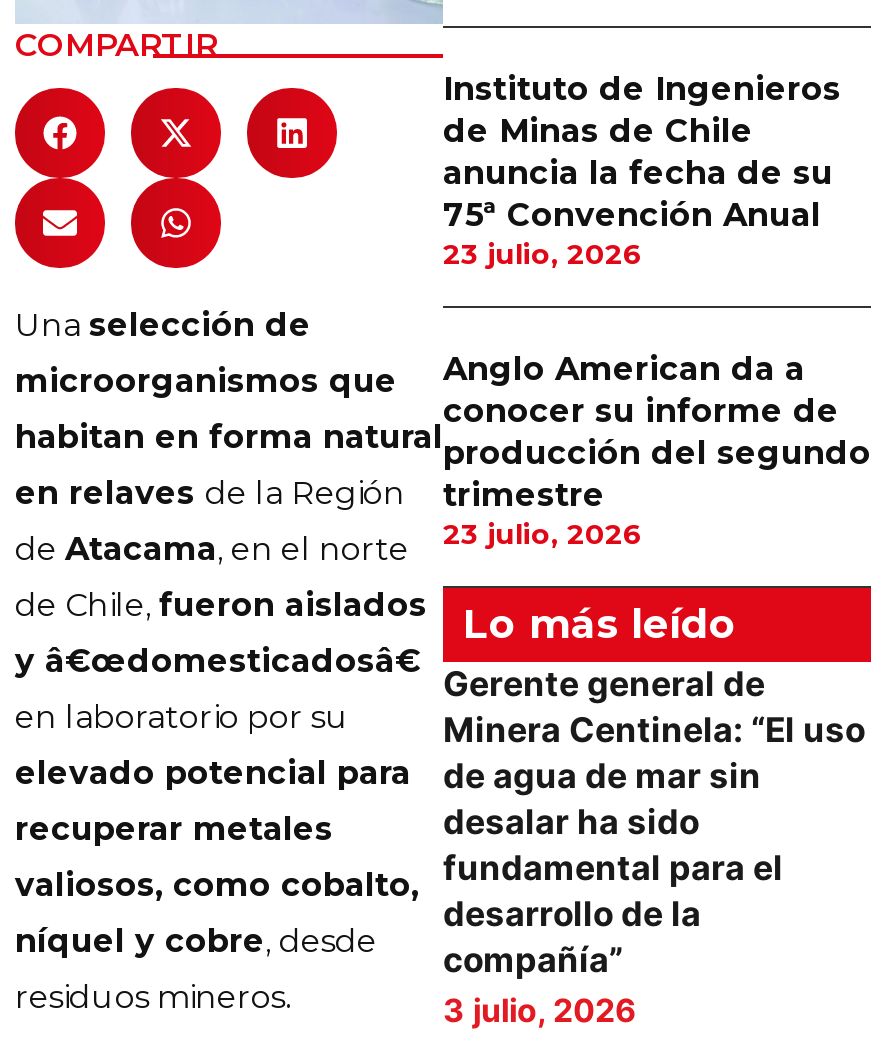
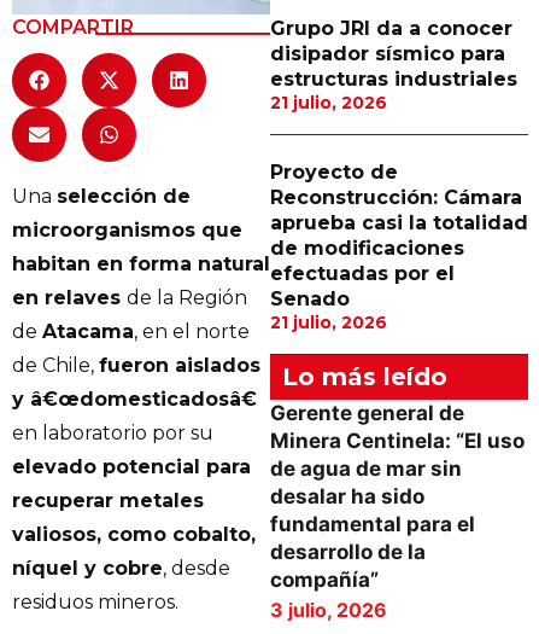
- Instituto de Ingenieros
- de Minas de Chile
- anuncia la fecha de su
- 75ª Convención Anual
- 23 julio, 2026
+ Grupo JRI da a conocer
+ disipador sísmico para
+ estructuras industriales
+ 21 julio, 2026

- Anglo American da a
- conocer su informe de
- producción del segundo
- trimestre
- 23 julio, 2026
+ Proyecto de
+ Reconstrucción: Cámara
+ aprueba casi la totalidad
+ de modificaciones
+ efectuadas por el
+ Senado
+ 21 julio, 2026
